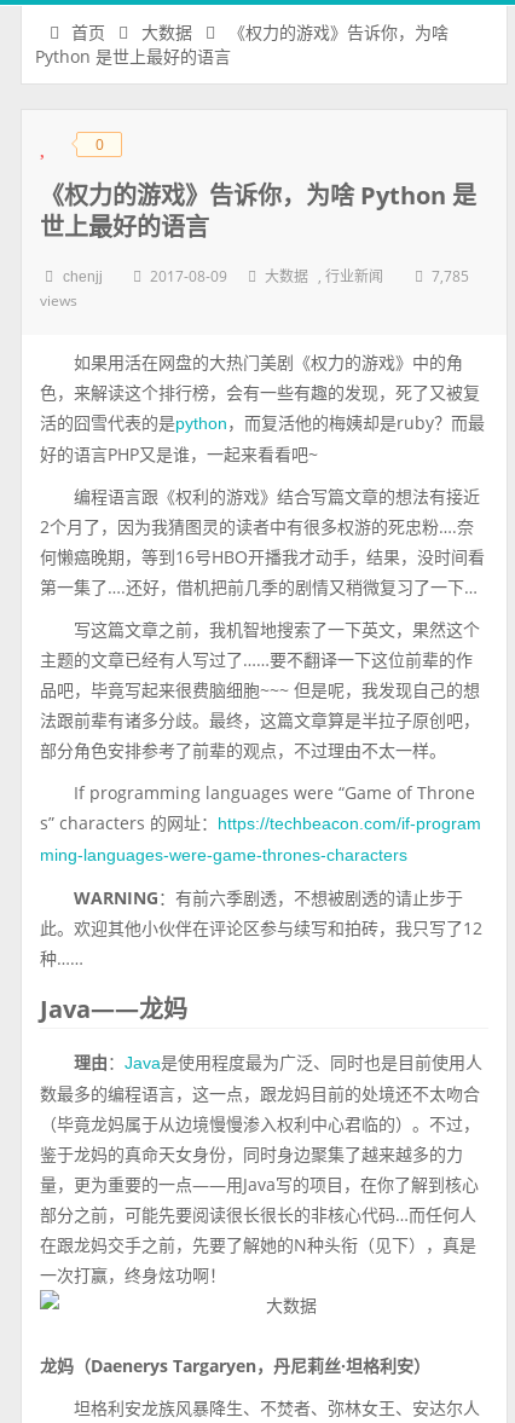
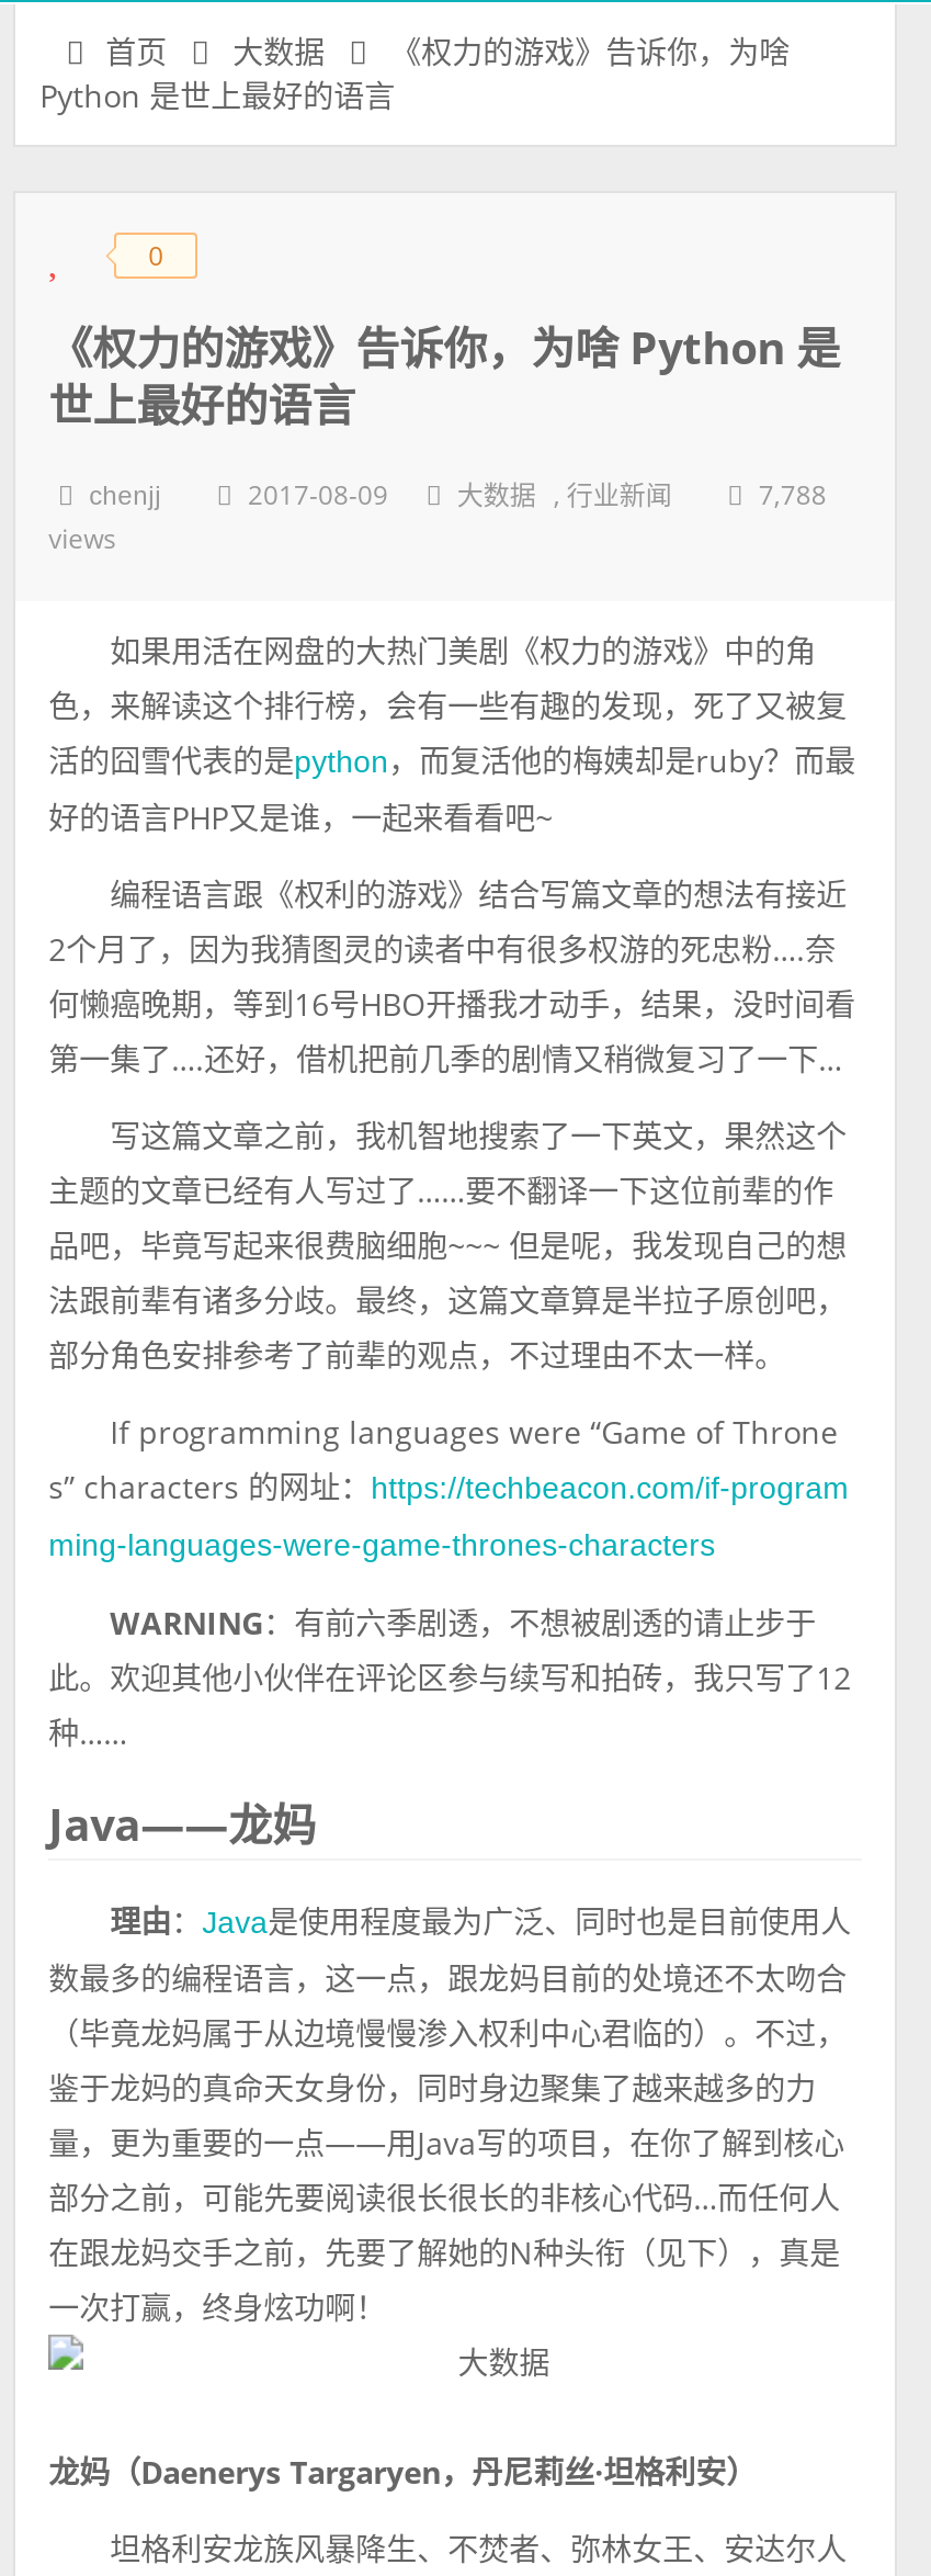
- 7,785
+ 7,788
